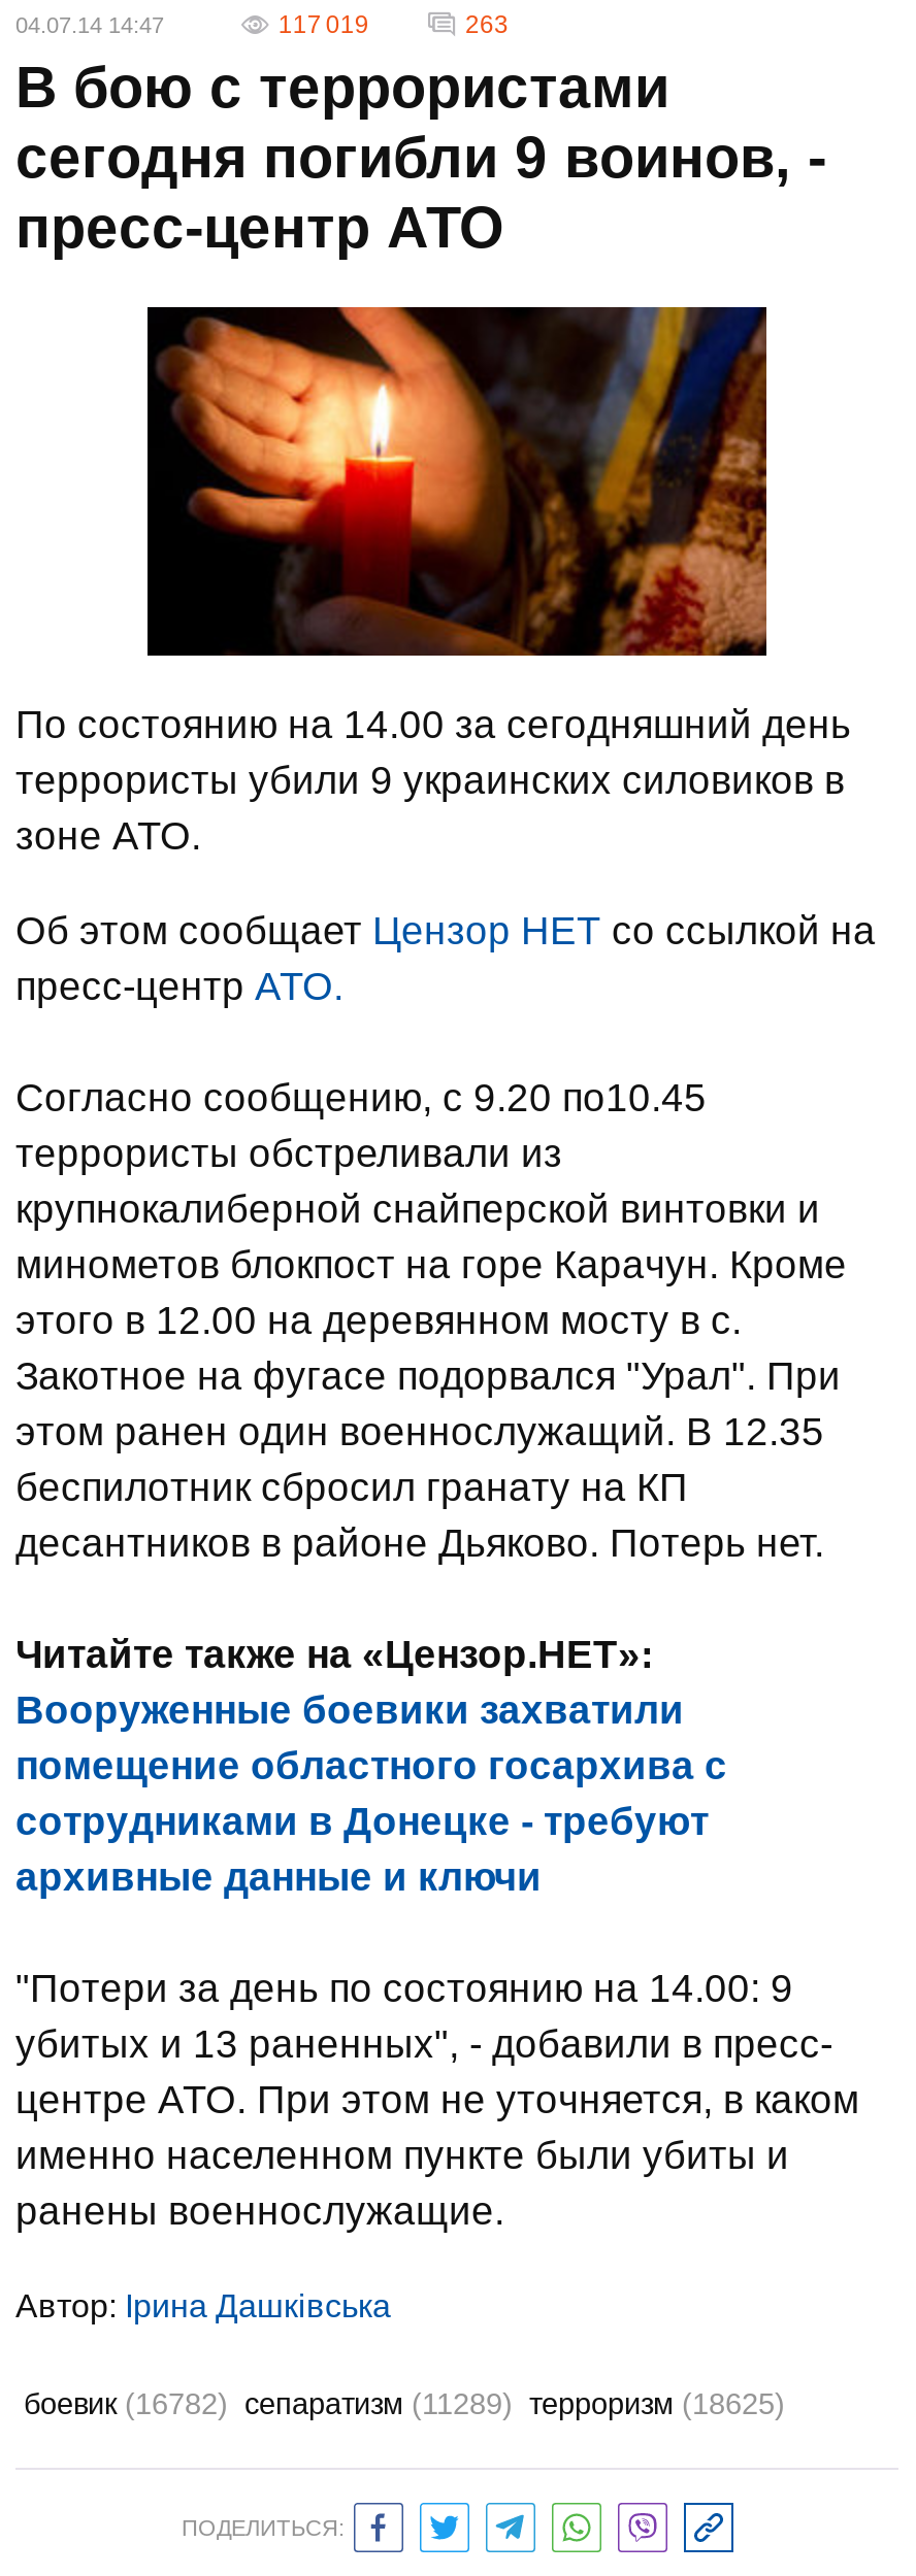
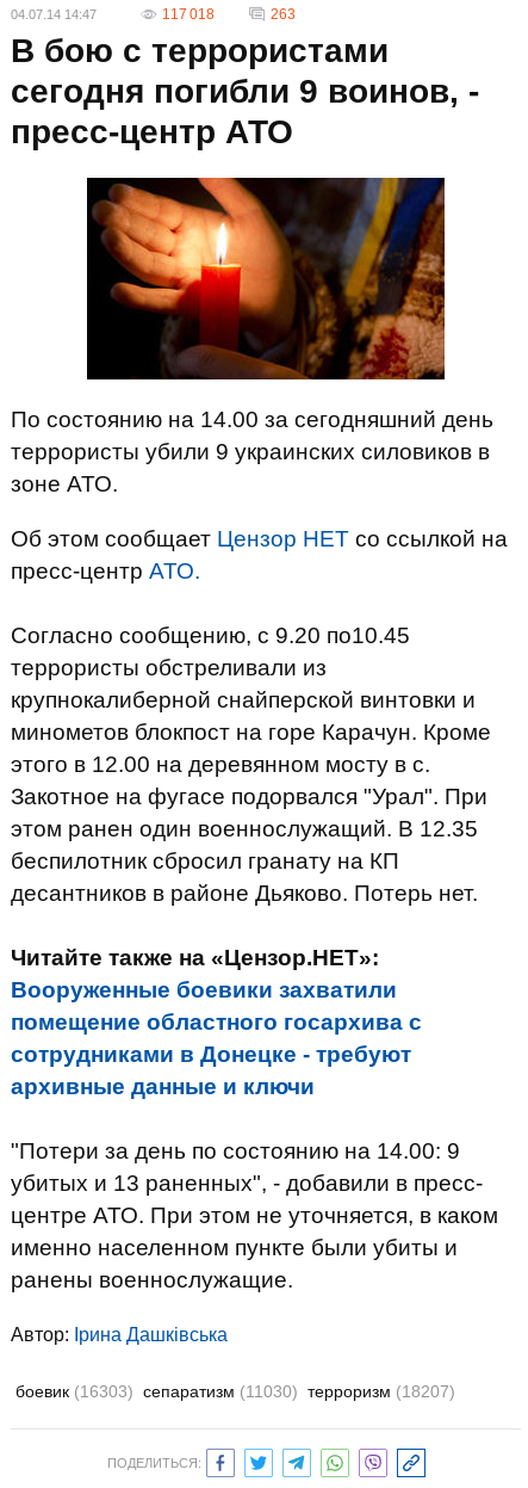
- 117 019
+ 117 018

- боевик (16782) сепаратизм (11289) терроризм (18625)
+ боевик (16303) сепаратизм (11030) терроризм (18207)
